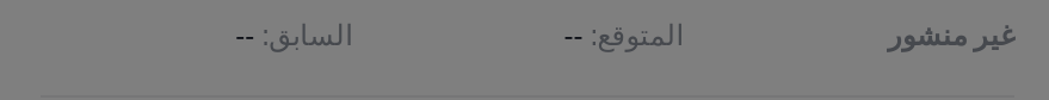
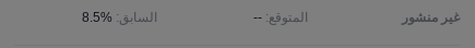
- السابق: --
+ السابق: 8.5%
